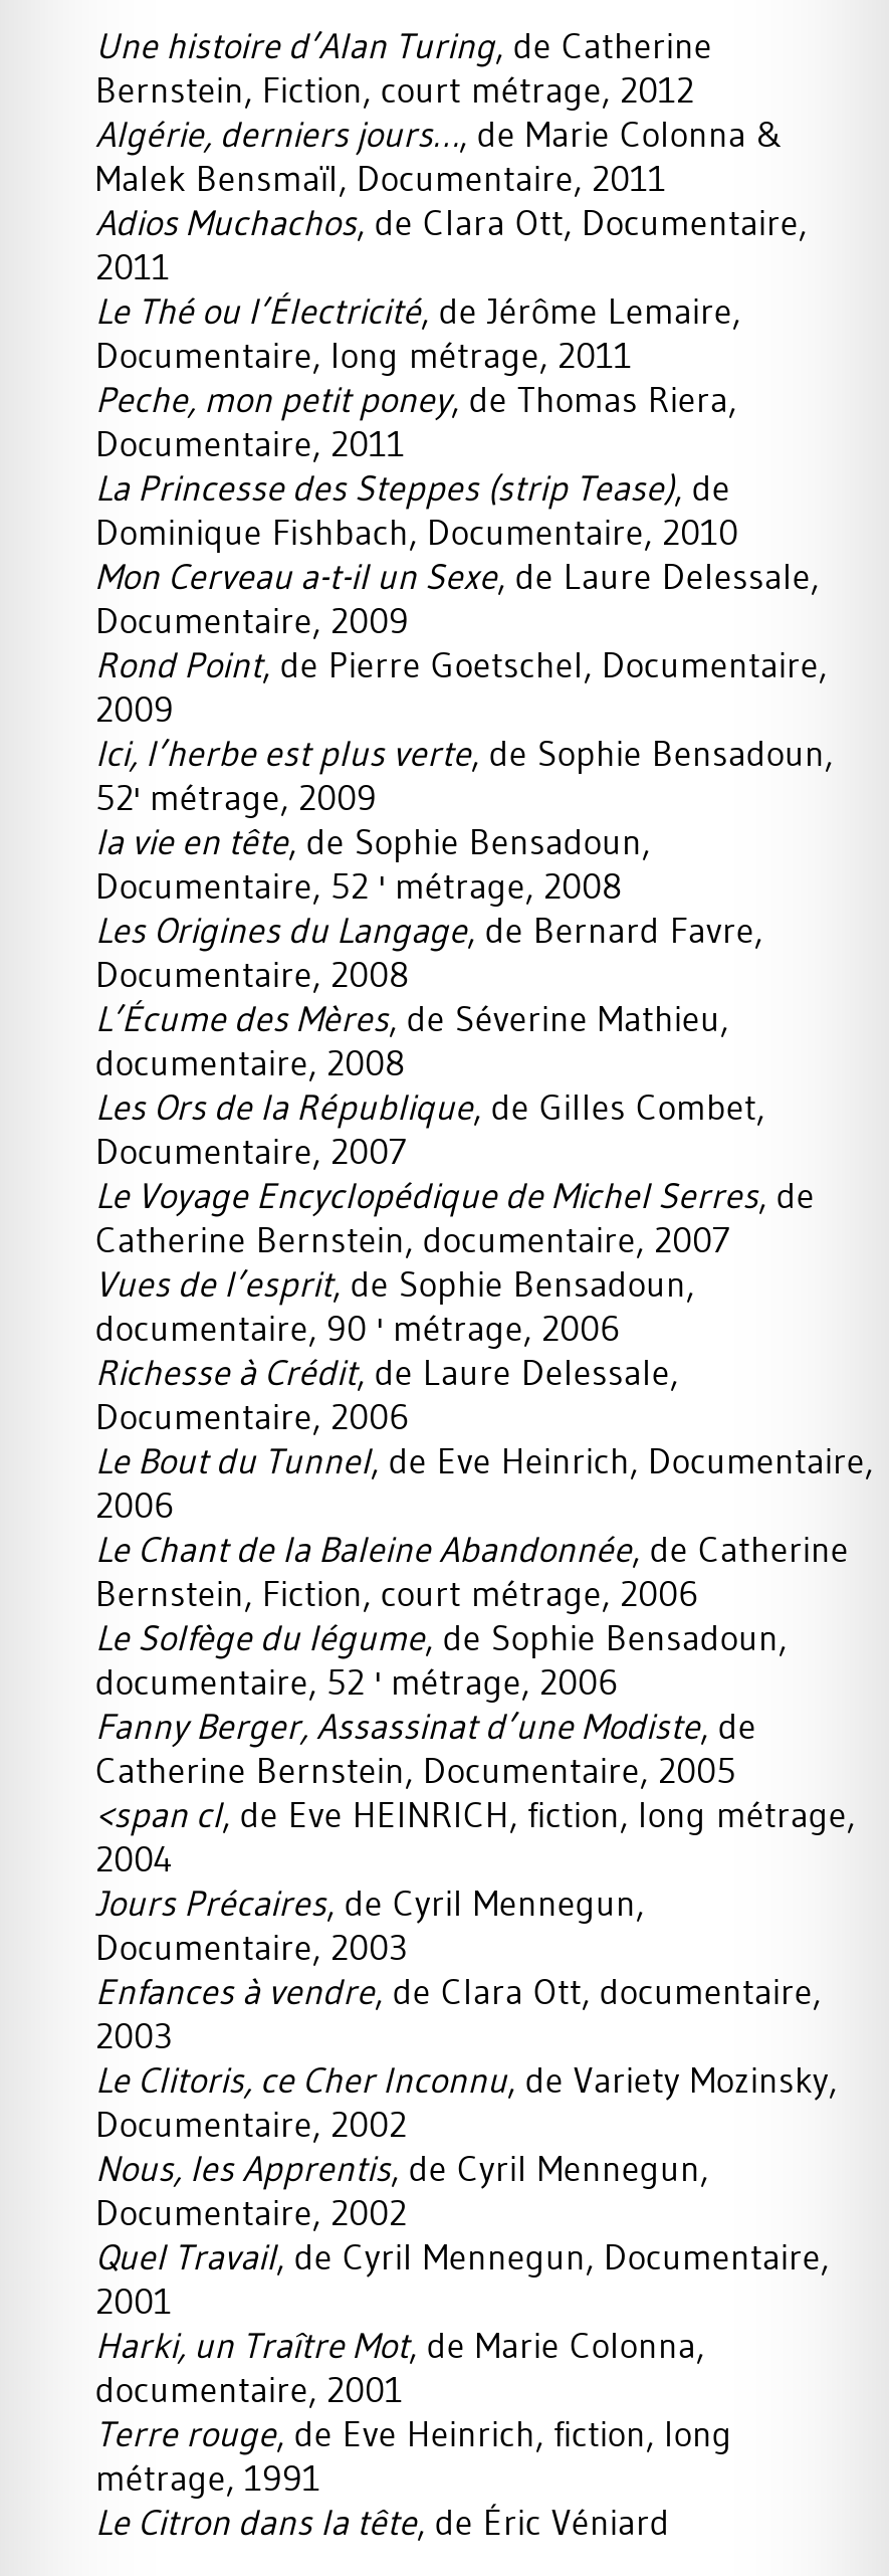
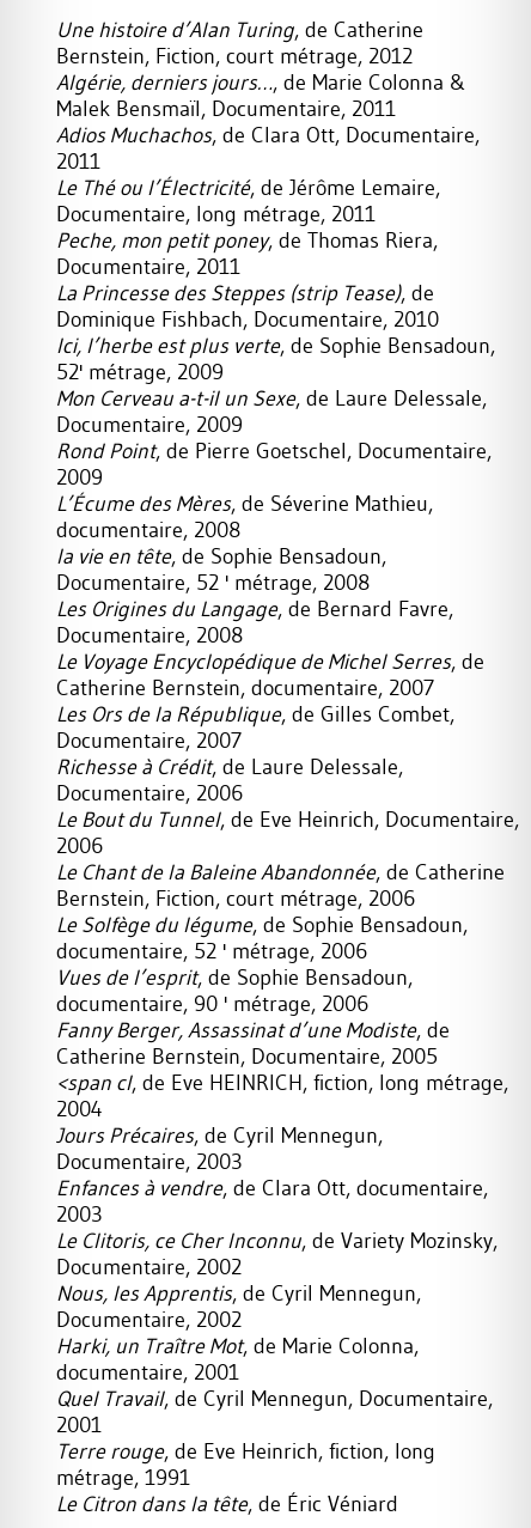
moved down: Mon Cerveau a-t-il un Sexe, de Laure Delessale, | Documentaire, 2009 | Rond Point, de Pierre Goetschel, Documentaire, | 2009

moved up: Ici, l’herbe est plus verte, de Sophie Bensadoun, | 52' métrage, 2009

moved down: la vie en tête, de Sophie Bensadoun, | Documentaire, 52 ' métrage, 2008 | Les Origines du Langage, de Bernard Favre, | Documentaire, 2008

moved up: L’Écume des Mères, de Séverine Mathieu, | documentaire, 2008

moved down: Les Ors de la République, de Gilles Combet, | Documentaire, 2007

moved up: Le Voyage Encyclopédique de Michel Serres, de | Catherine Bernstein, documentaire, 2007

moved down: Vues de l’esprit, de Sophie Bensadoun, | documentaire, 90 ' métrage, 2006

moved up: Richesse à Crédit, de Laure Delessale, | Documentaire, 2006 | Le Bout du Tunnel, de Eve Heinrich, Documentaire, | 2006 | Le Chant de la Baleine Abandonnée, de Catherine | Bernstein, Fiction, court métrage, 2006 | Le Solfège du légume, de Sophie Bensadoun, | documentaire, 52 ' métrage, 2006

moved down: Quel Travail, de Cyril Mennegun, Documentaire, | 2001

moved up: Harki, un Traître Mot, de Marie Colonna, | documentaire, 2001
